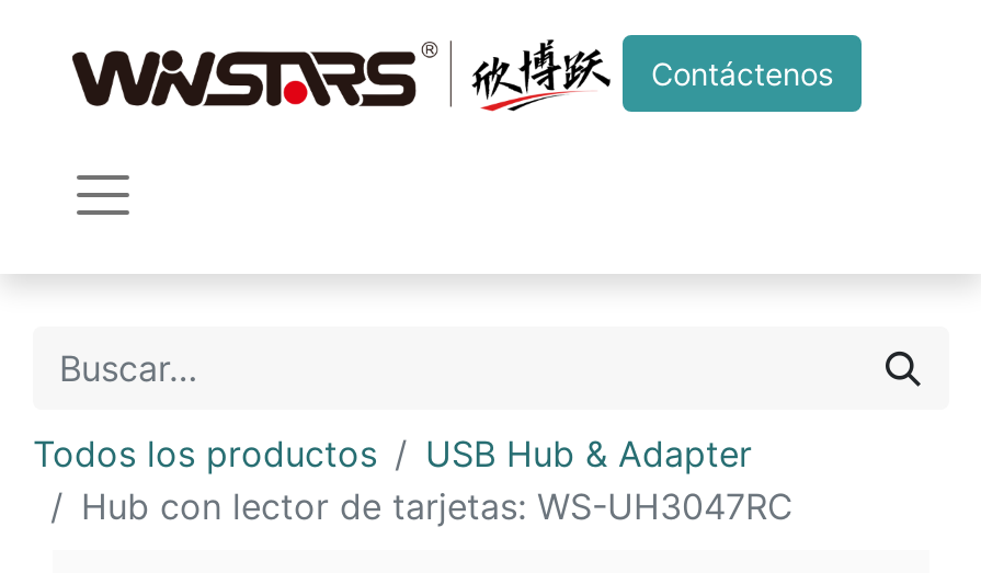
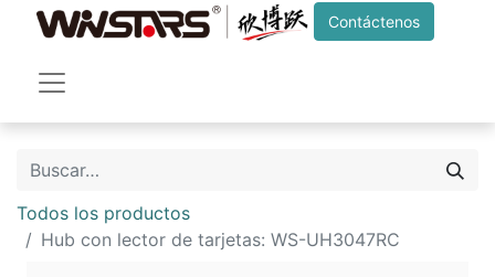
- USB Hub & Adapter
